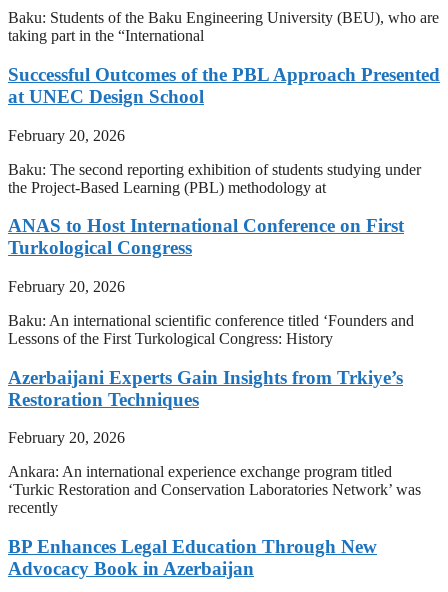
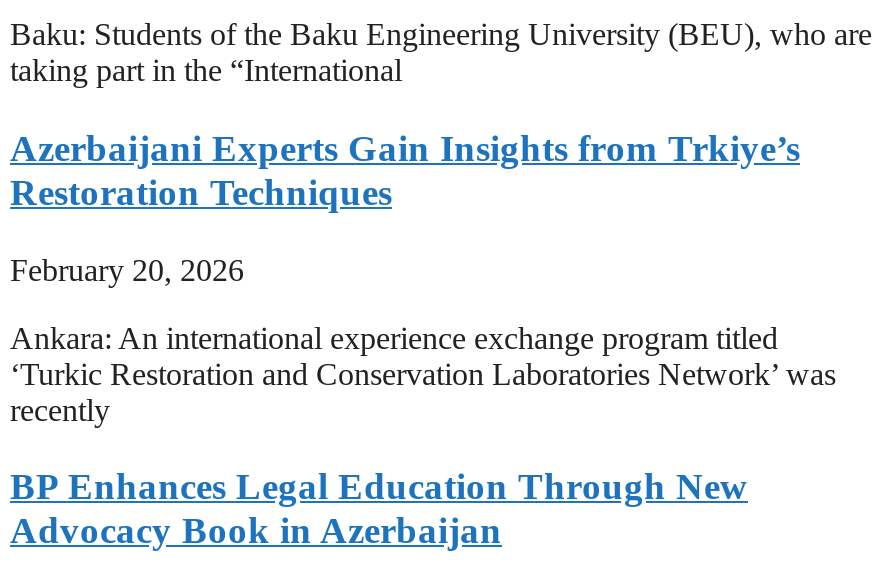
- Successful Outcomes of the PBL Approach Presented
- at UNEC Design School
- February 20, 2026
- Baku: The second reporting exhibition of students studying under
- the Project-Based Learning (PBL) methodology at
- ANAS to Host International Conference on First
- Turkological Congress
- February 20, 2026
- Baku: An international scientific conference titled ‘Founders and
- Lessons of the First Turkological Congress: History
